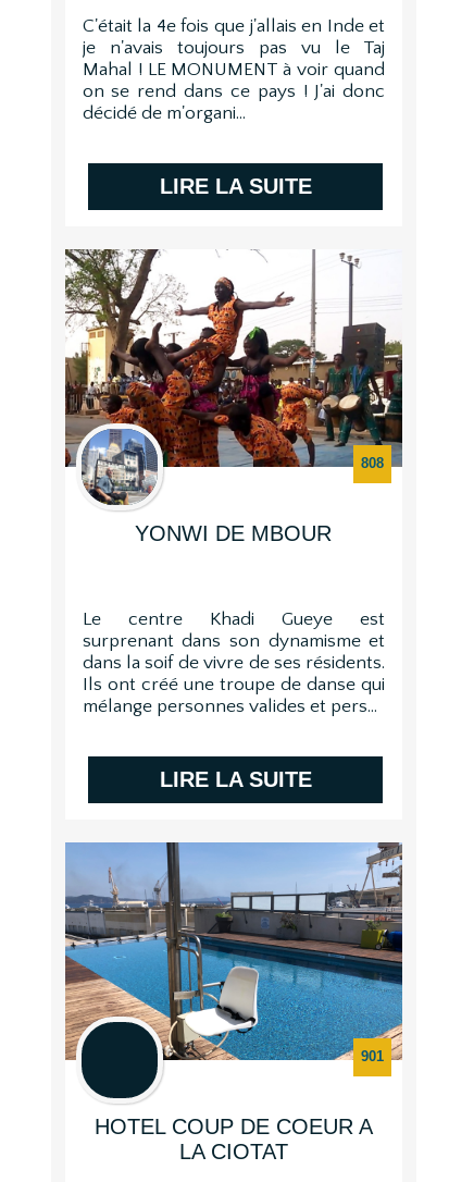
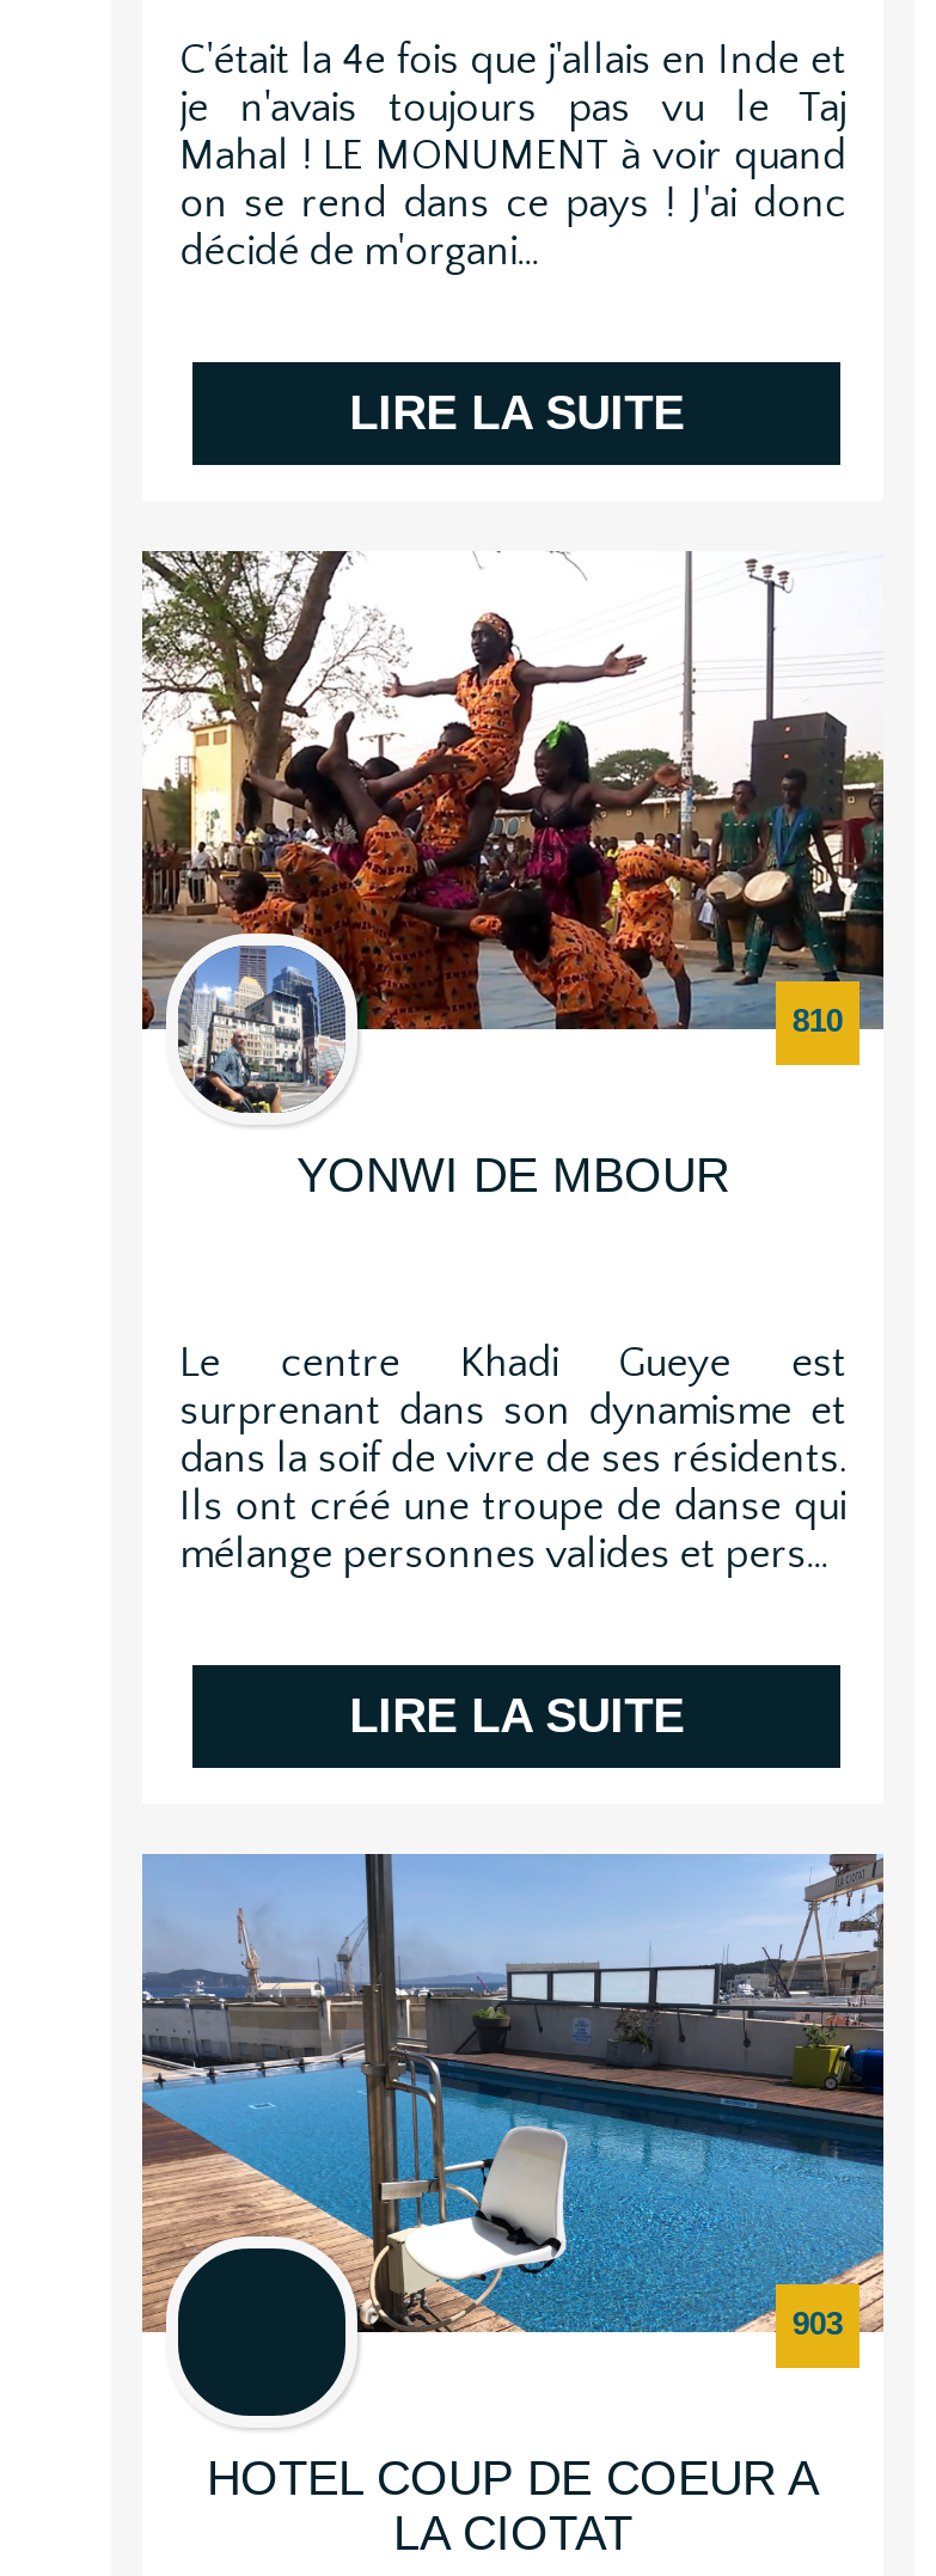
- 808
+ 810

- 901
+ 903
